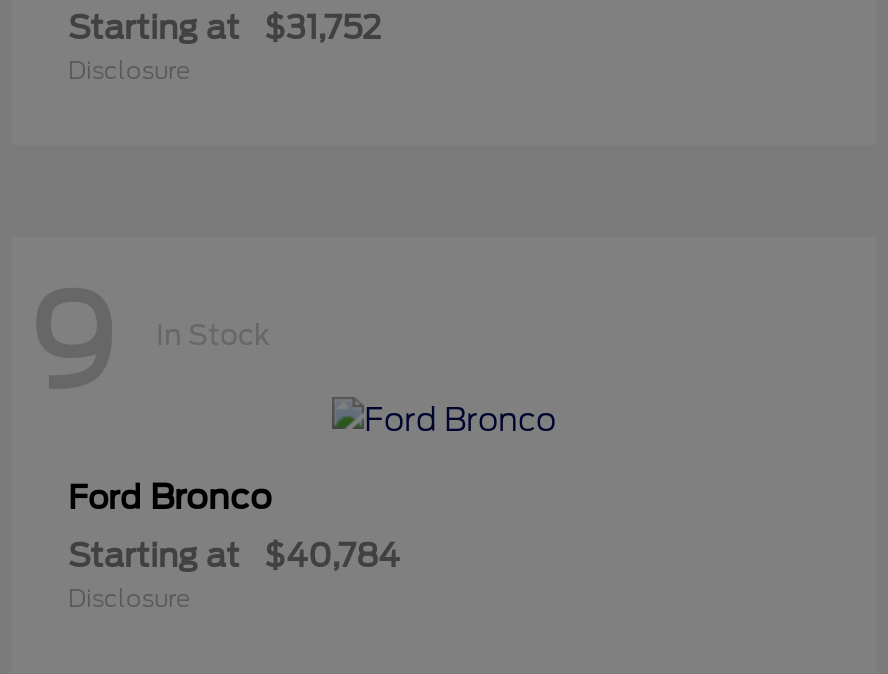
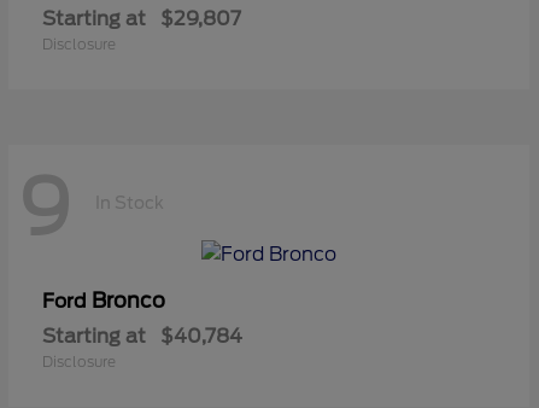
- Starting at $31,752
+ Starting at $29,807
